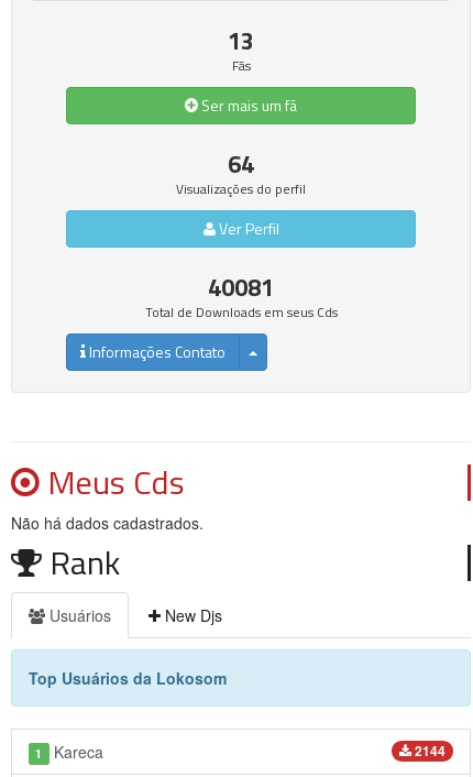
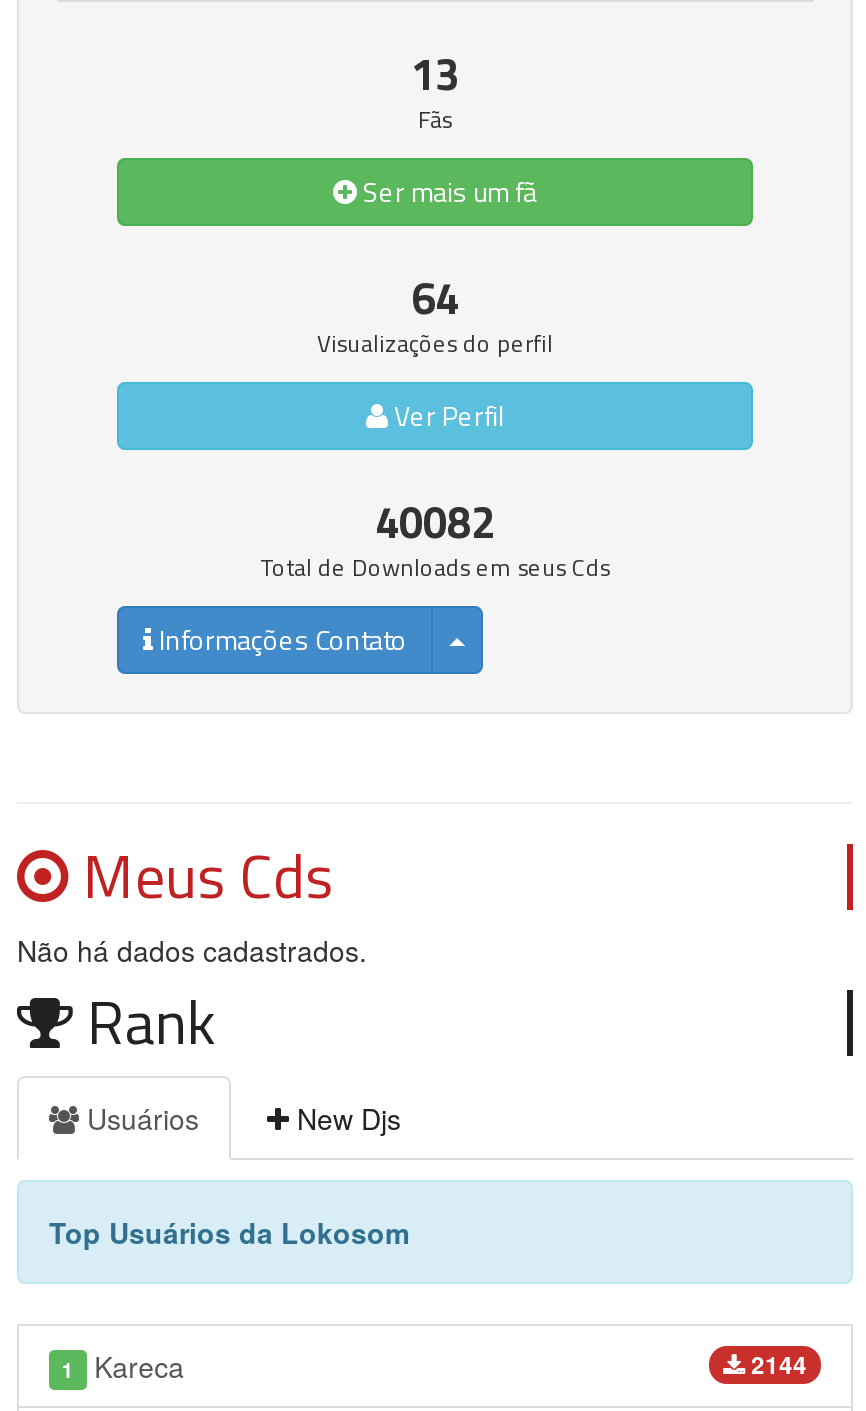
- 40081
+ 40082
